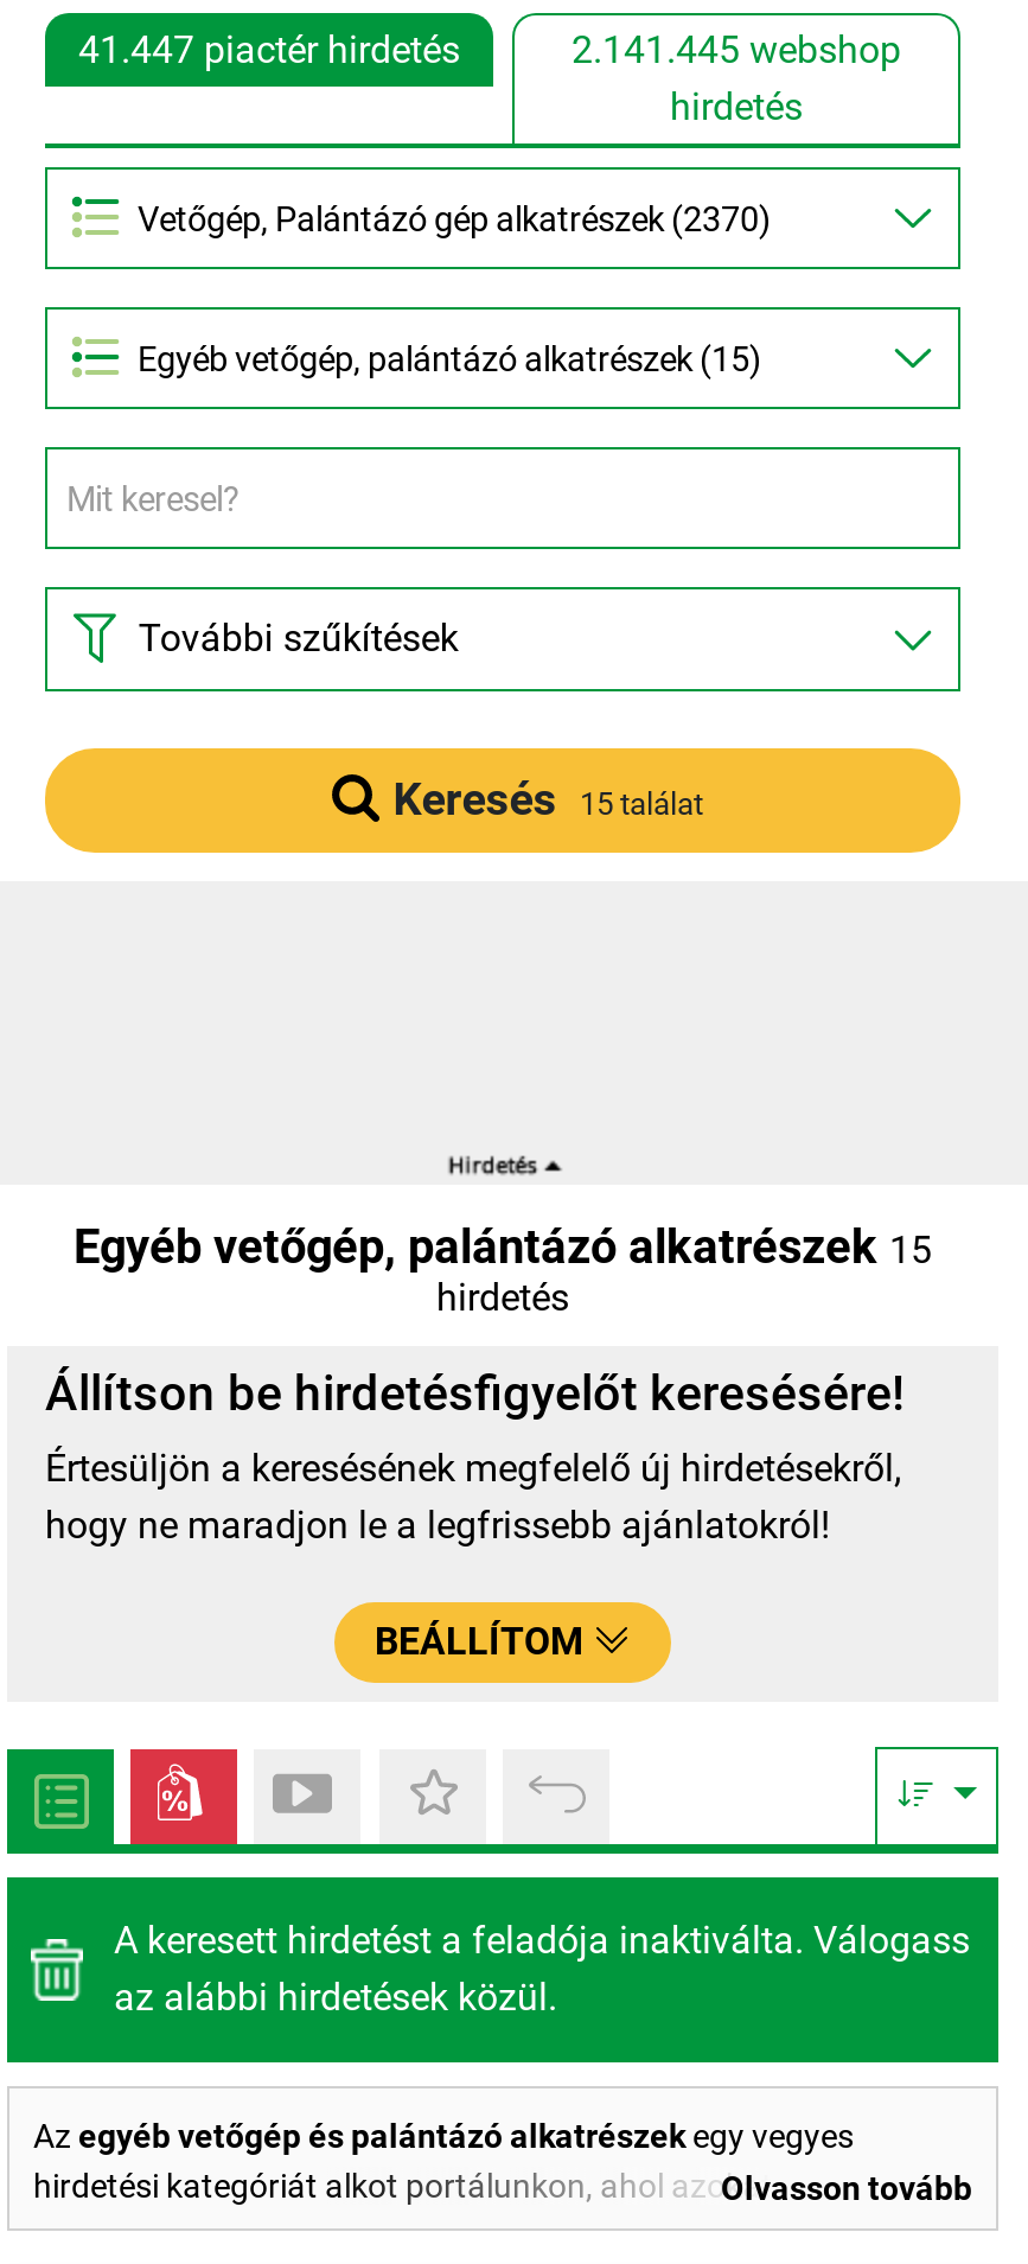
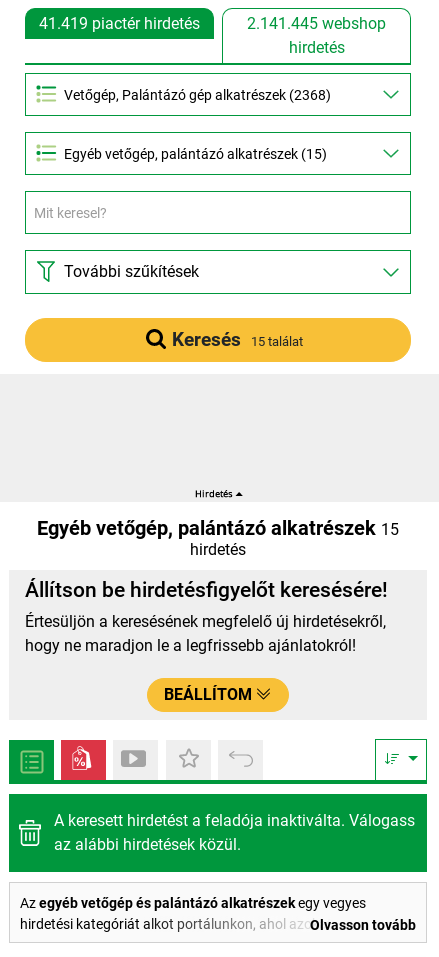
- 41.447 piactér hirdetés
+ 41.419 piactér hirdetés
